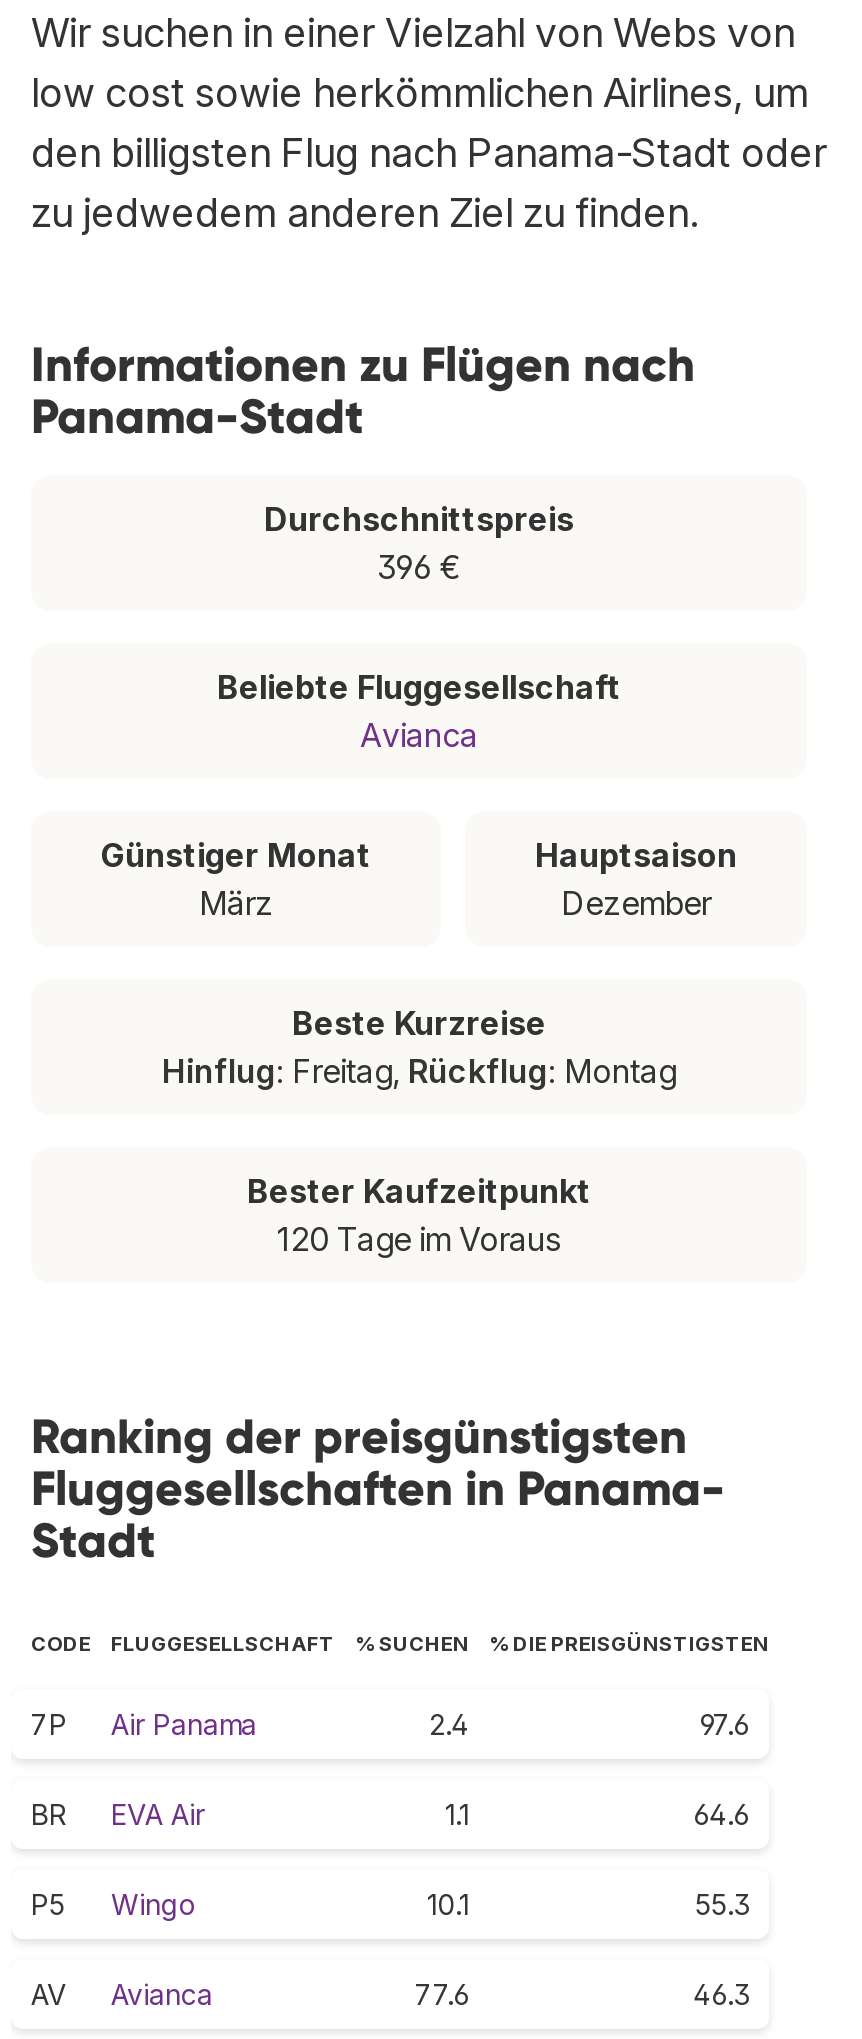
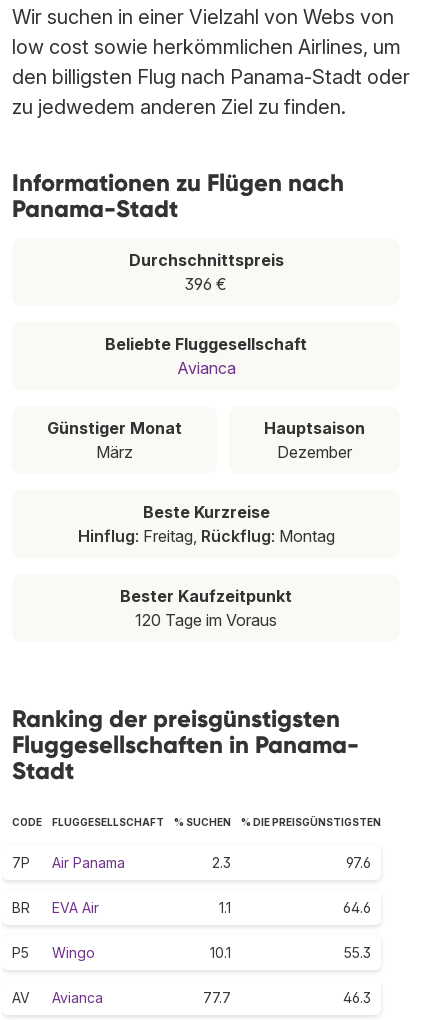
- 2.4
+ 2.3

- 77.6
+ 77.7
